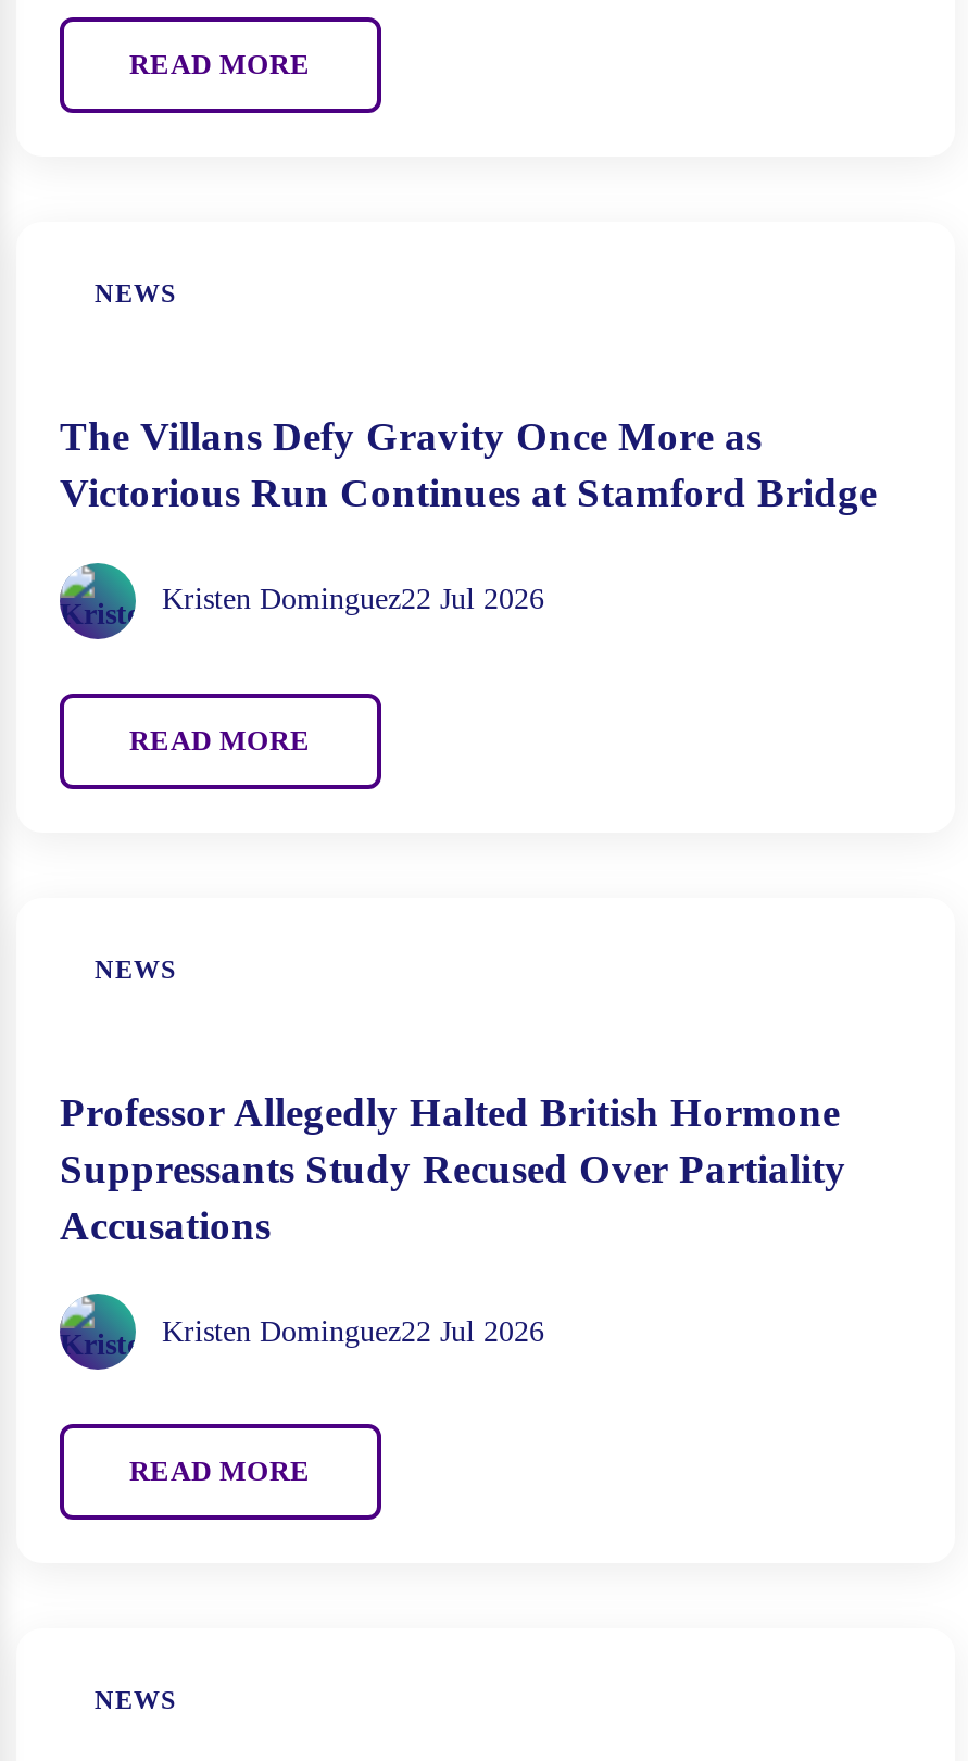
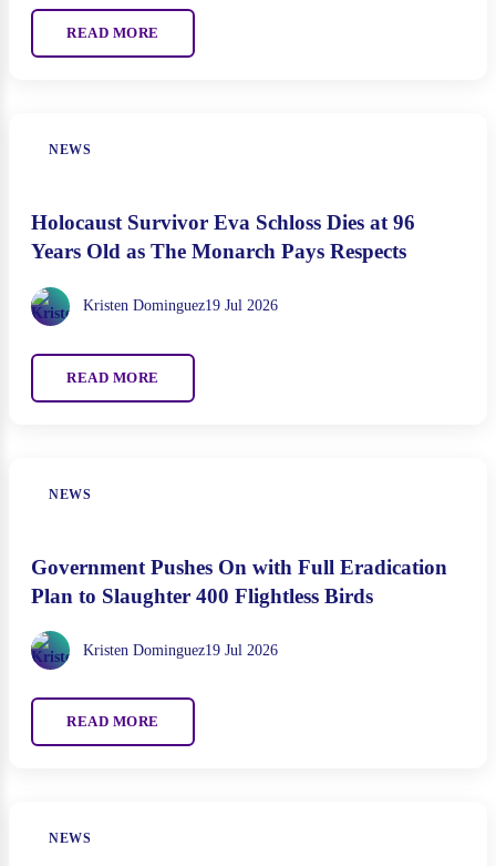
- The Villans Defy Gravity Once More as
- Victorious Run Continues at Stamford Bridge
+ Holocaust Survivor Eva Schloss Dies at 96
+ Years Old as The Monarch Pays Respects

- Kristen Dominguez22 Jul 2026
+ Kristen Dominguez19 Jul 2026

- Professor Allegedly Halted British Hormone
- Suppressants Study Recused Over Partiality
- Accusations
+ Government Pushes On with Full Eradication
+ Plan to Slaughter 400 Flightless Birds

- Kristen Dominguez22 Jul 2026
+ Kristen Dominguez19 Jul 2026
